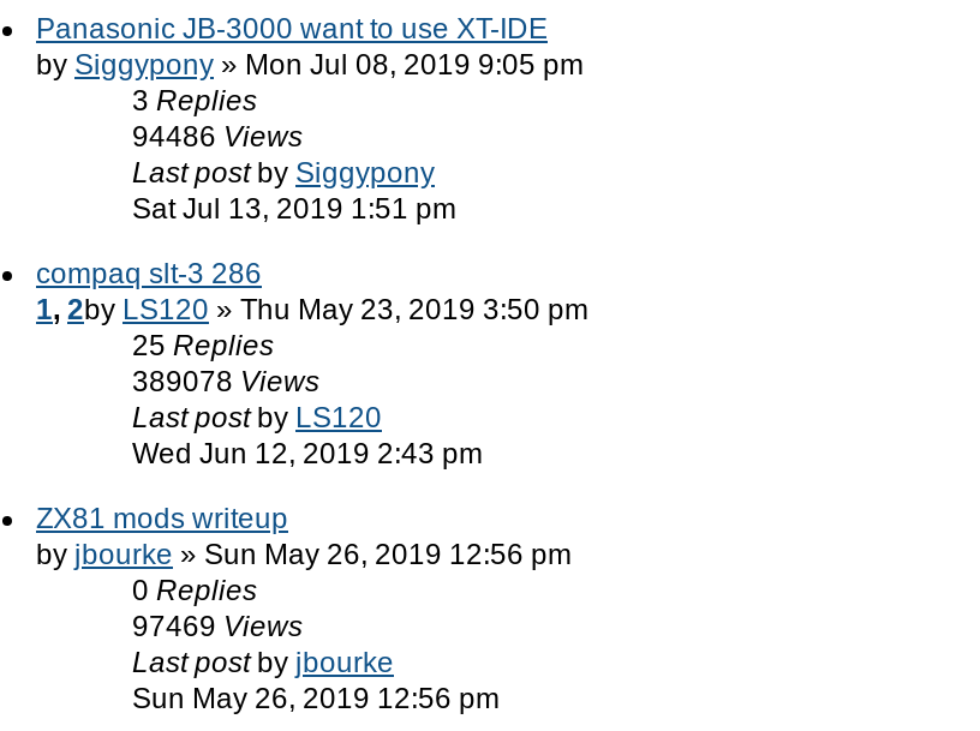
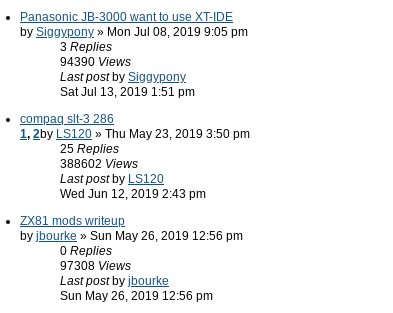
- 94486 Views
+ 94390 Views

- 389078 Views
+ 388602 Views

- 97469 Views
+ 97308 Views
